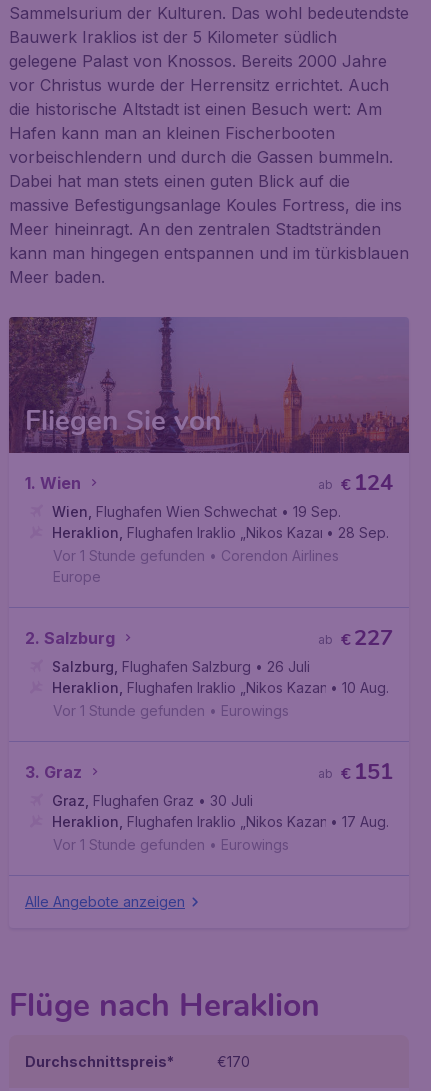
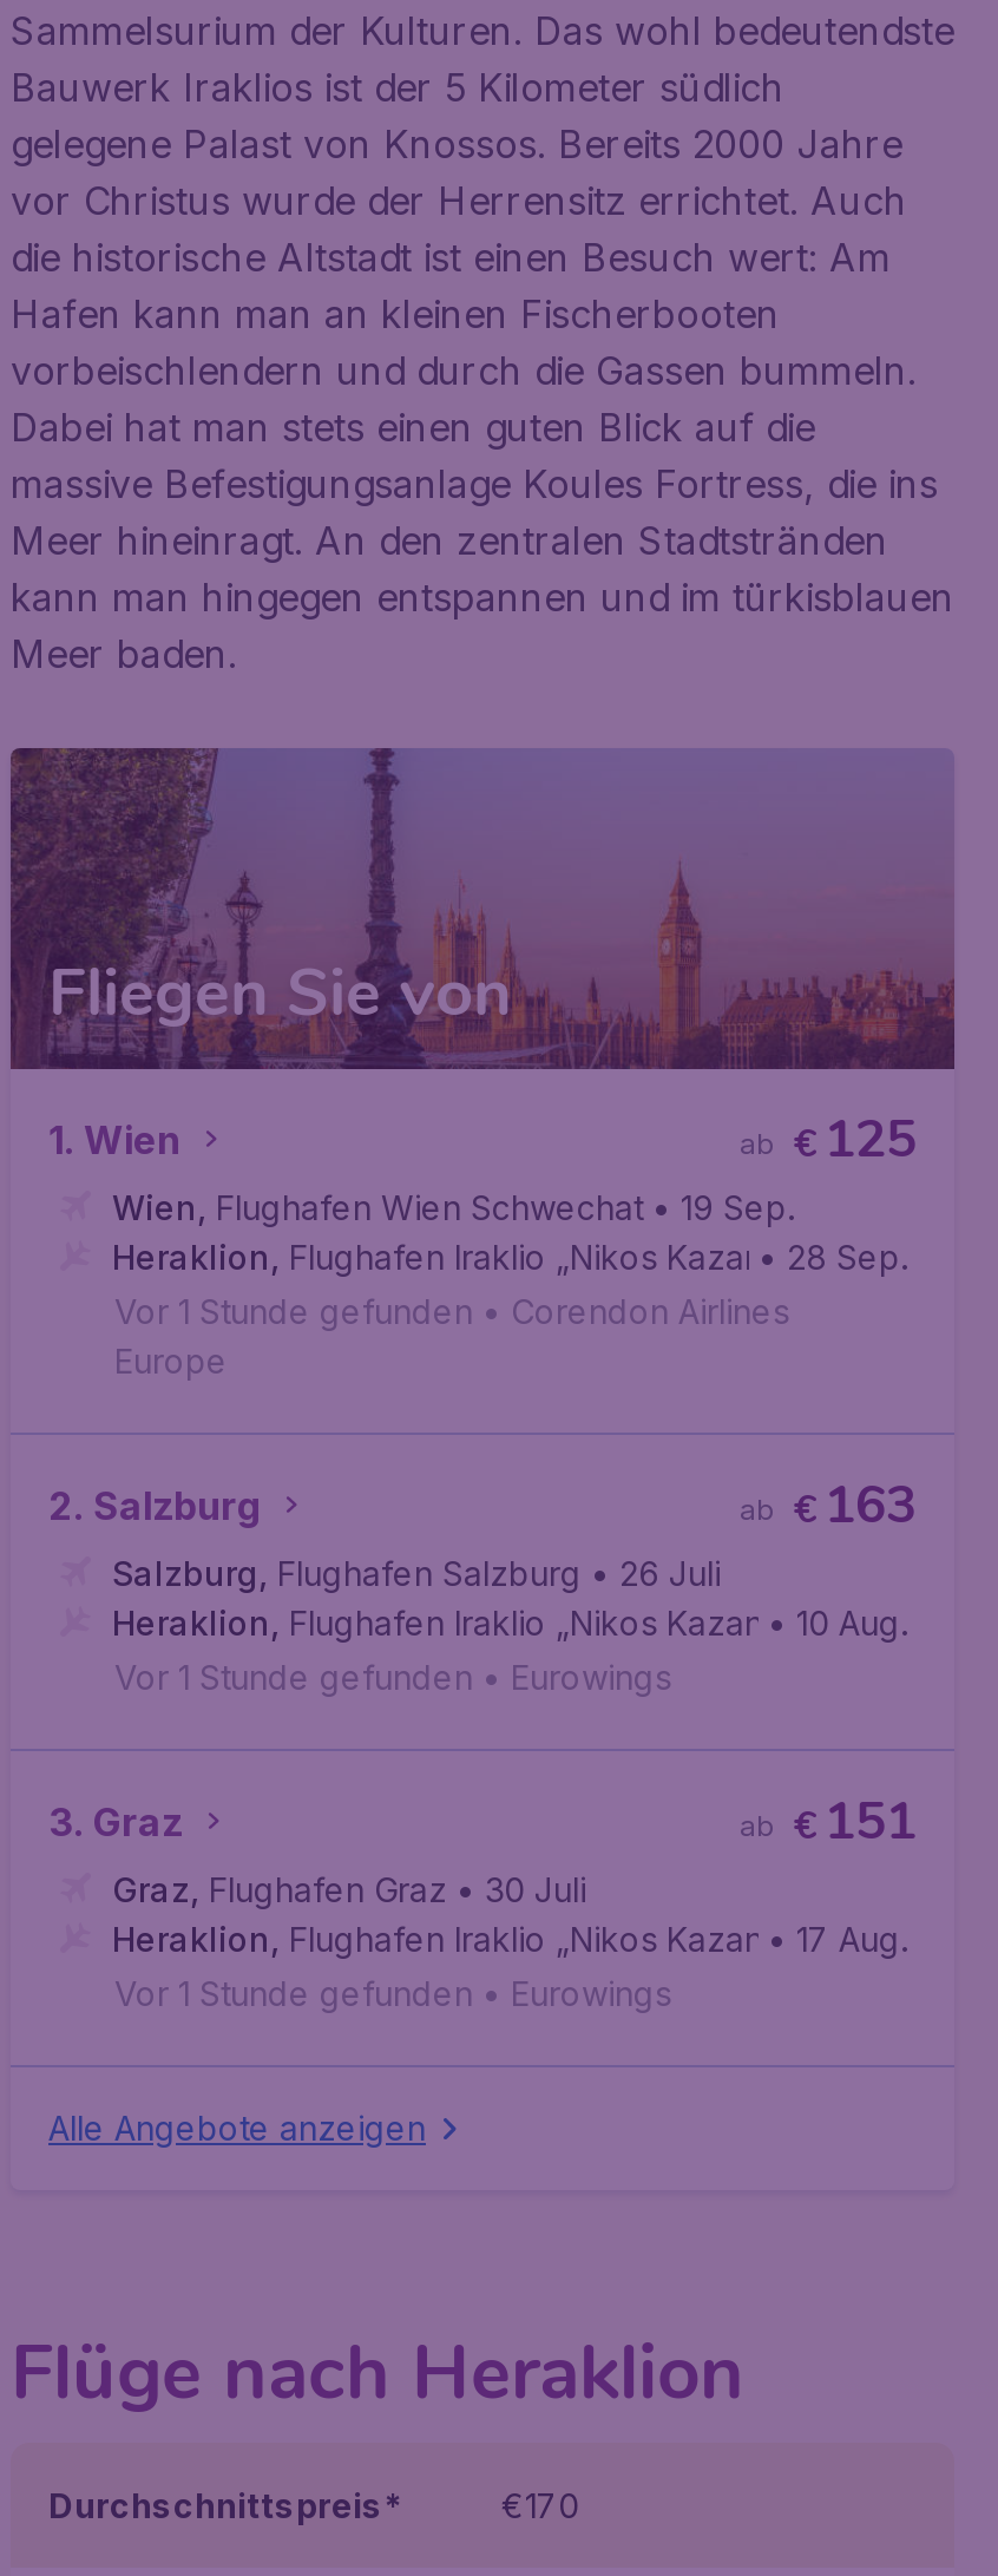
- ab € 124
+ ab € 125

- ab € 227
+ ab € 163
